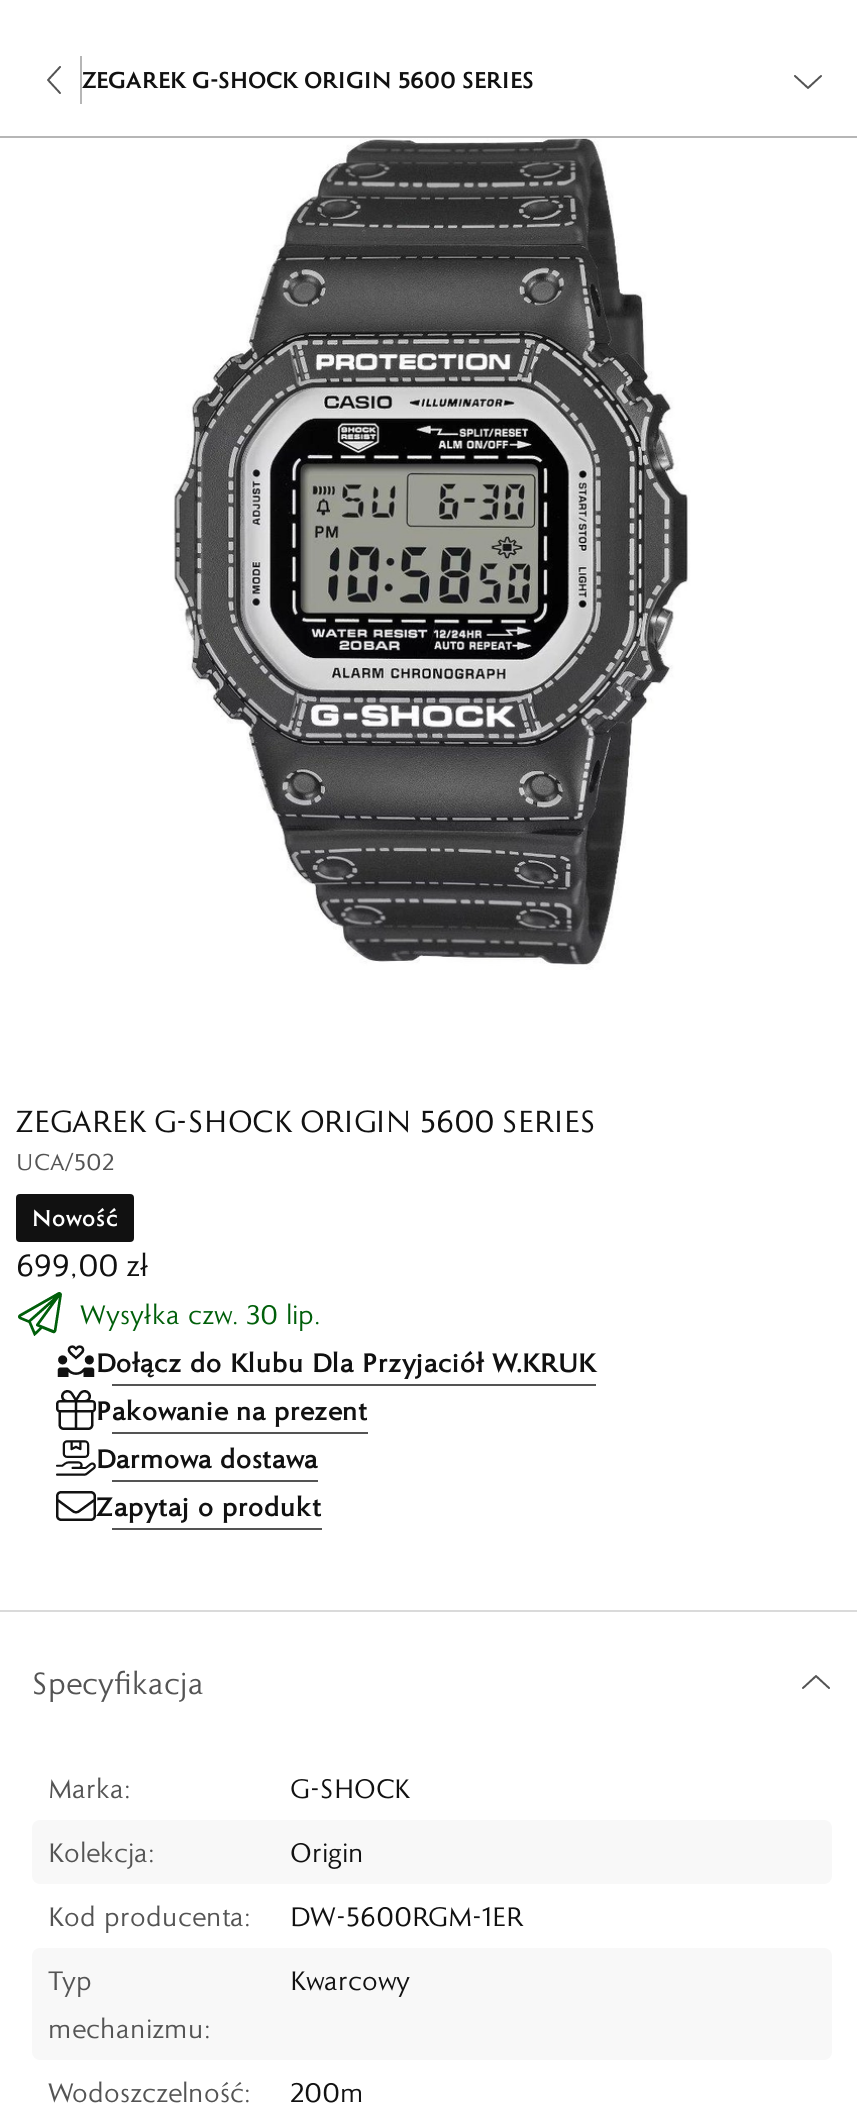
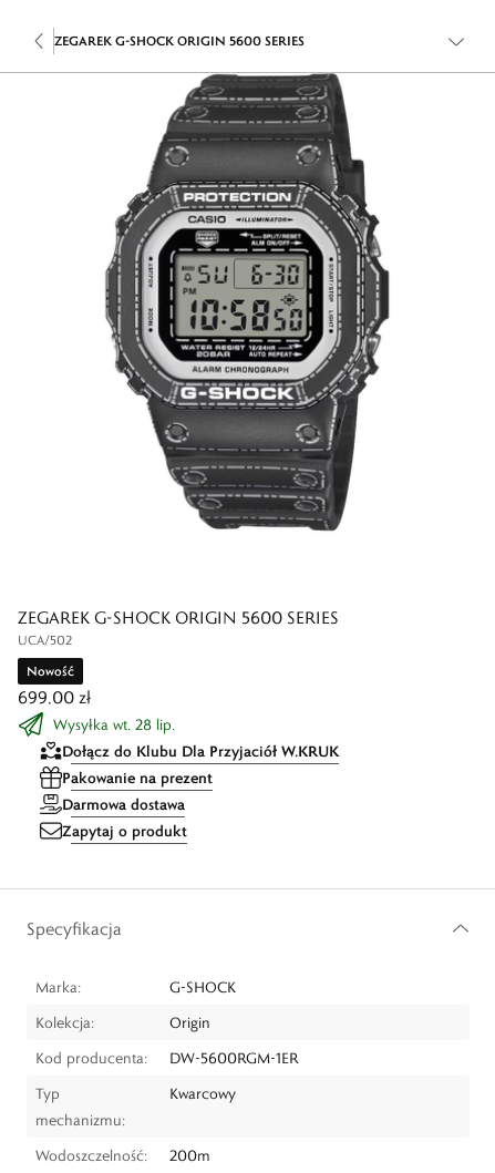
- Wysyłka czw. 30 lip.
+ Wysyłka wt. 28 lip.
